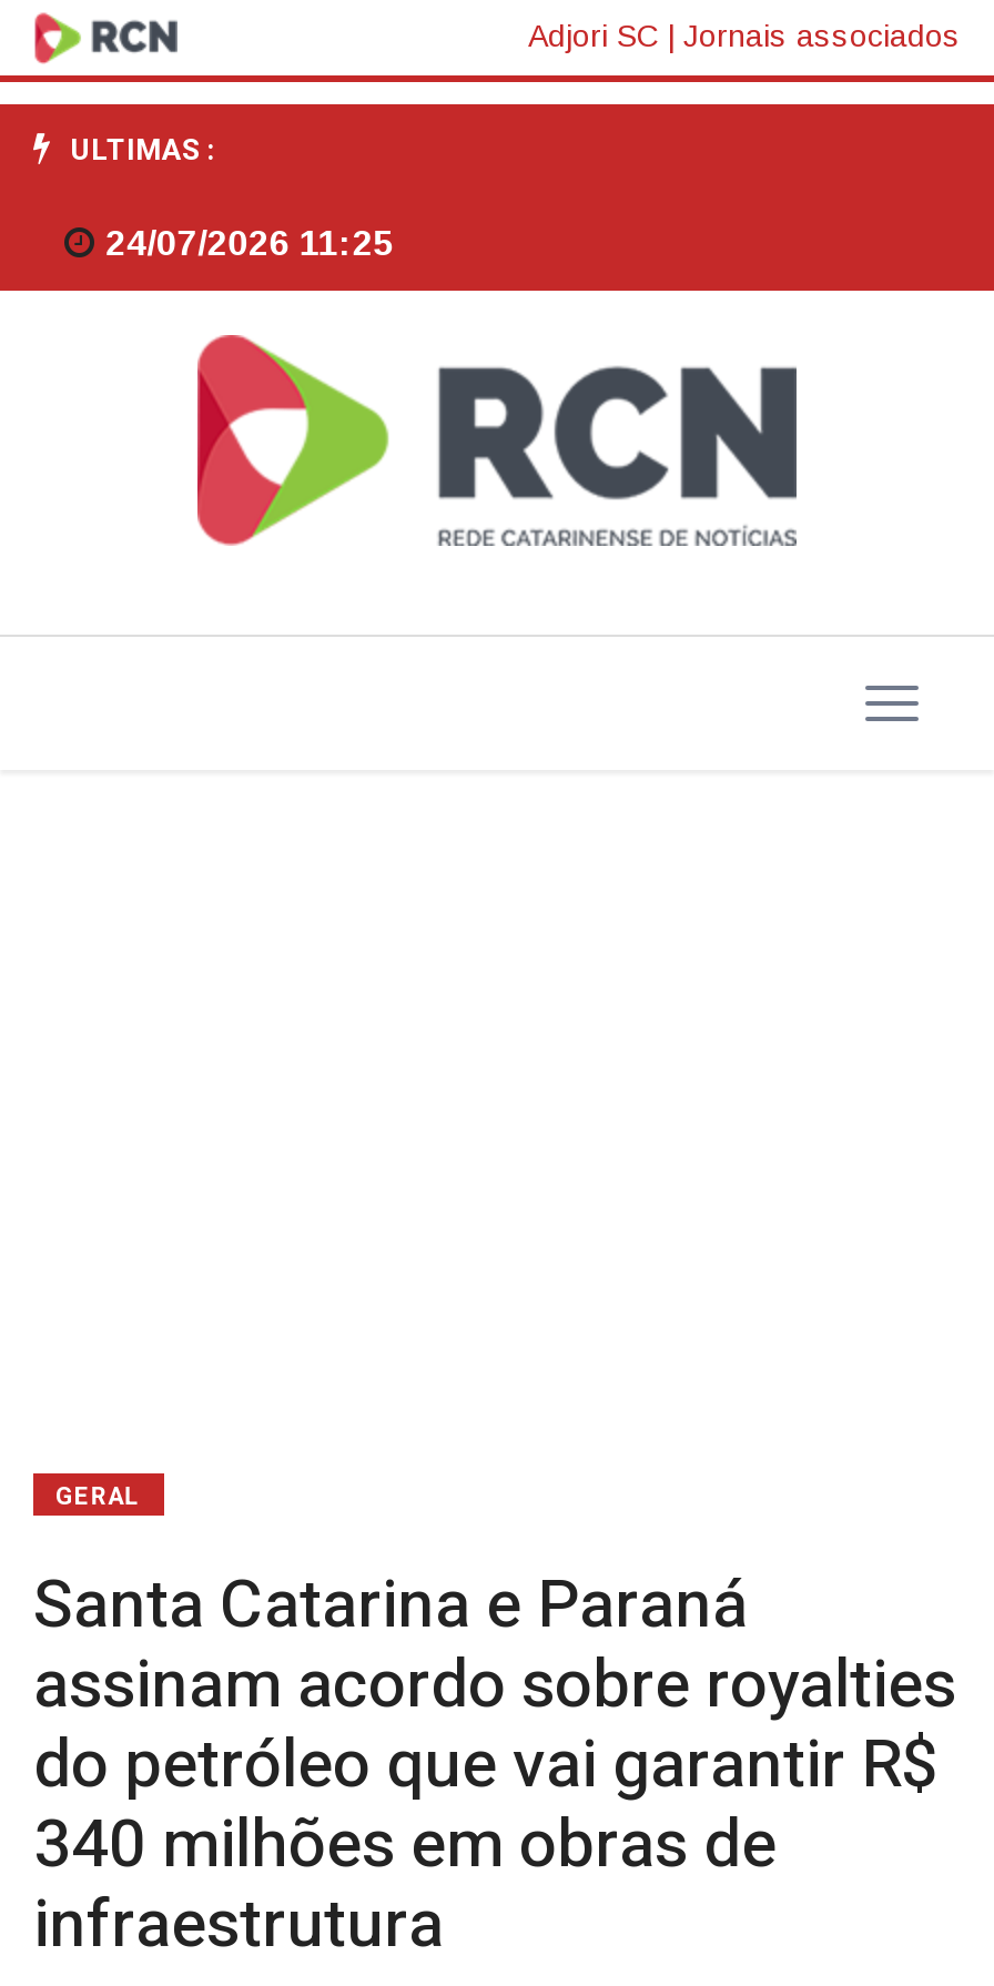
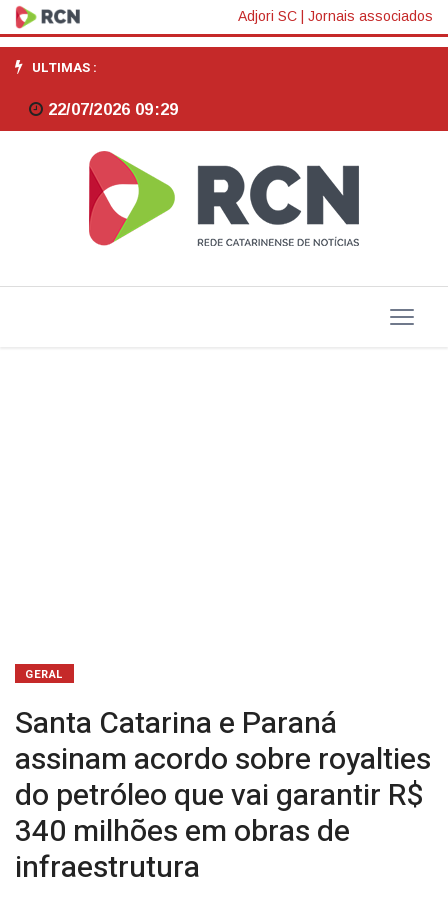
- 24/07/2026 11:25
+ 22/07/2026 09:29
